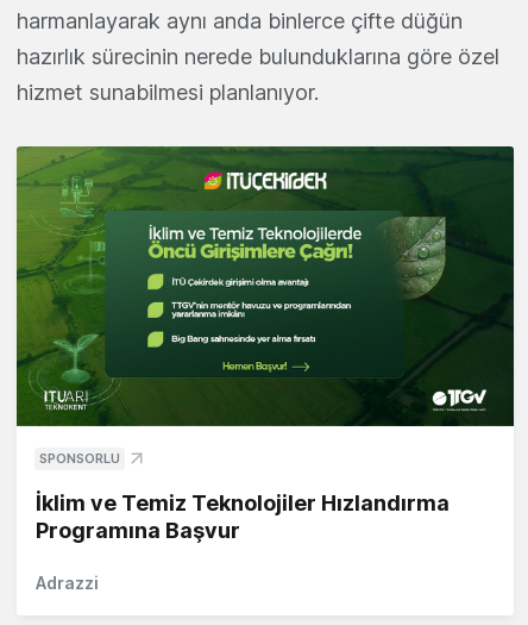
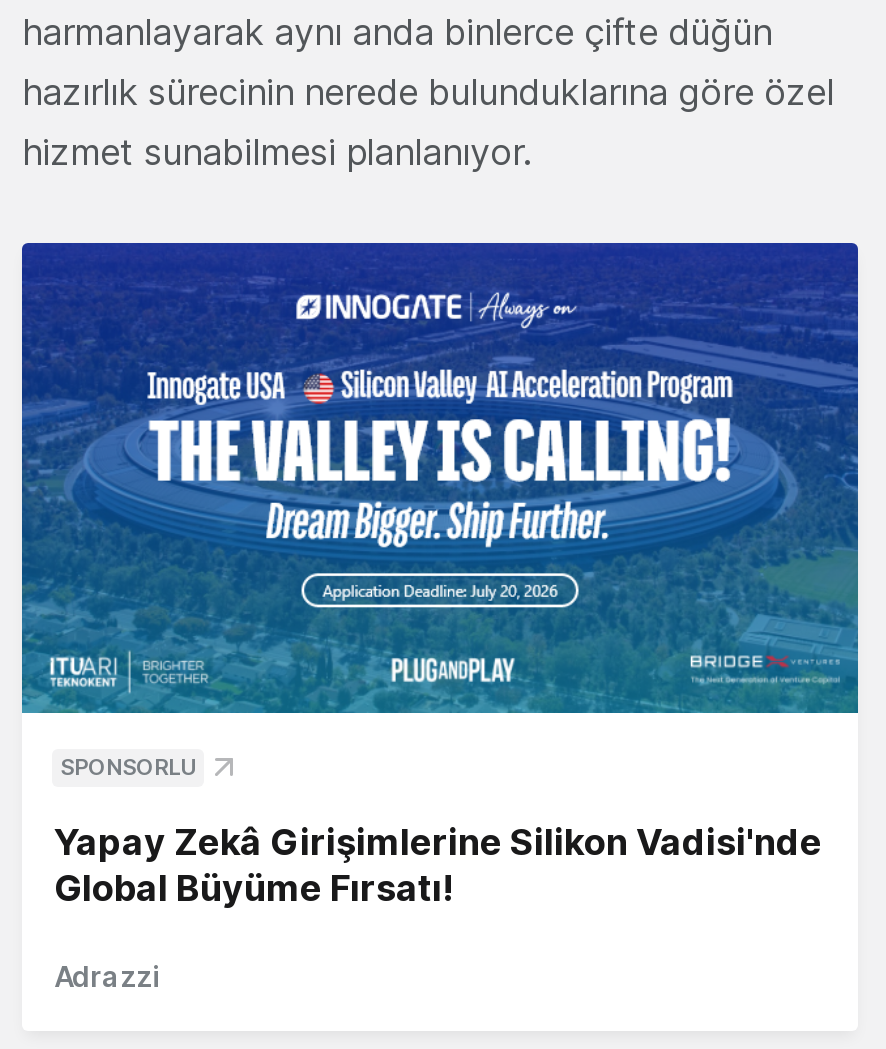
- [image]
+ [image]

- İklim ve Temiz Teknolojiler Hızlandırma
- Programına Başvur
+ Yapay Zekâ Girişimlerine Silikon Vadisi'nde
+ Global Büyüme Fırsatı!
